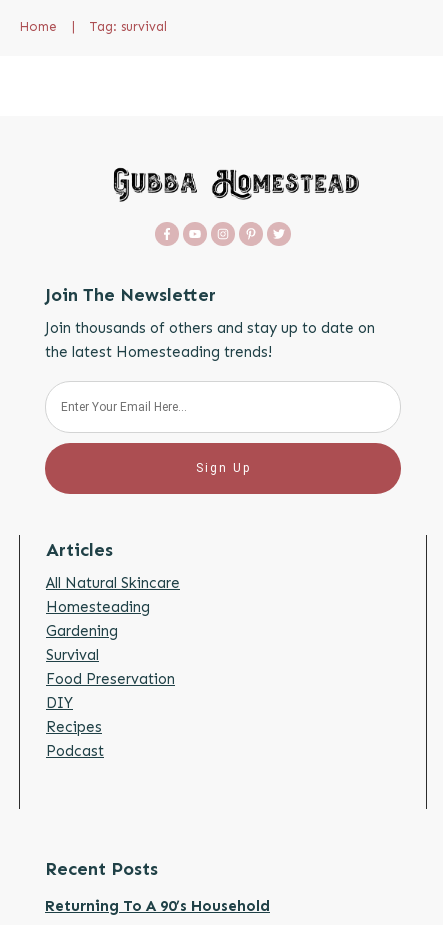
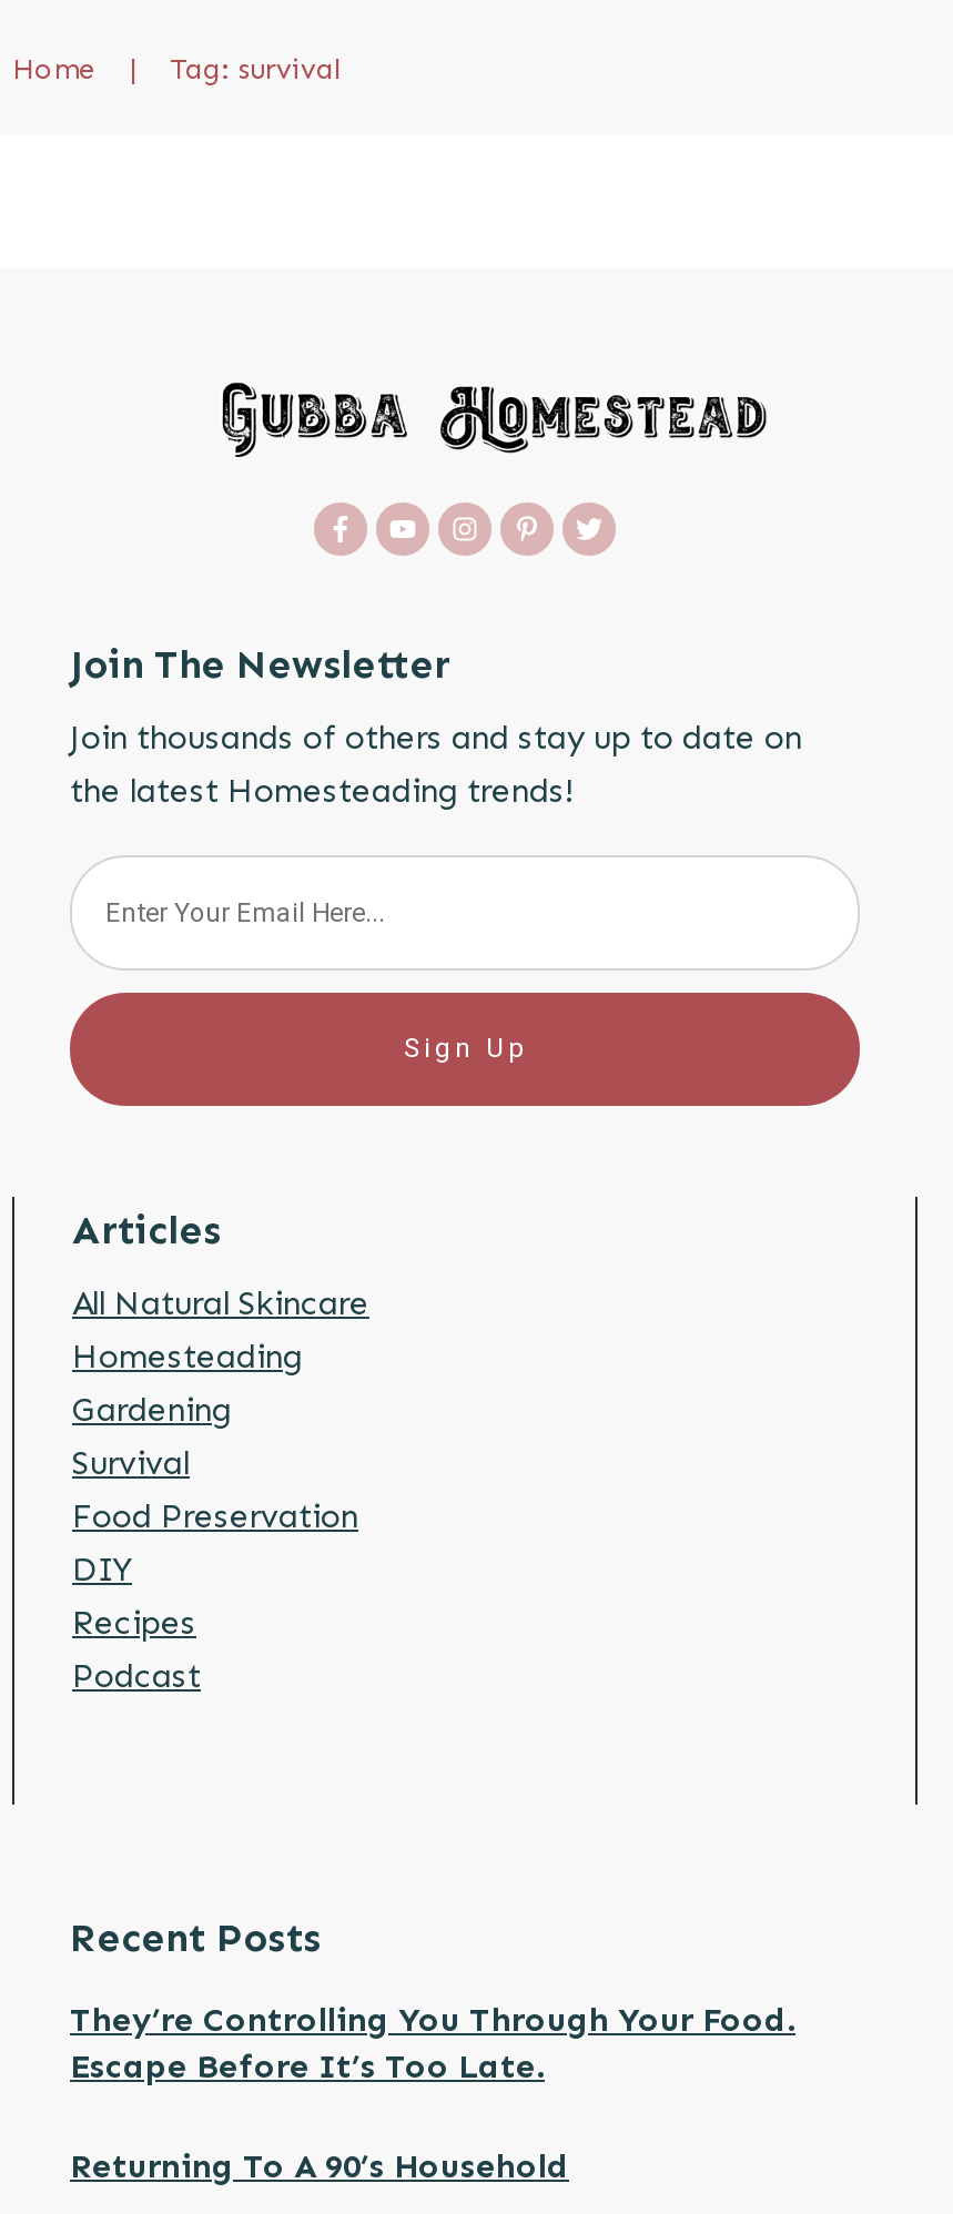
+ They’re Controlling You Through Your Food.
+ Escape Before It’s Too Late.
